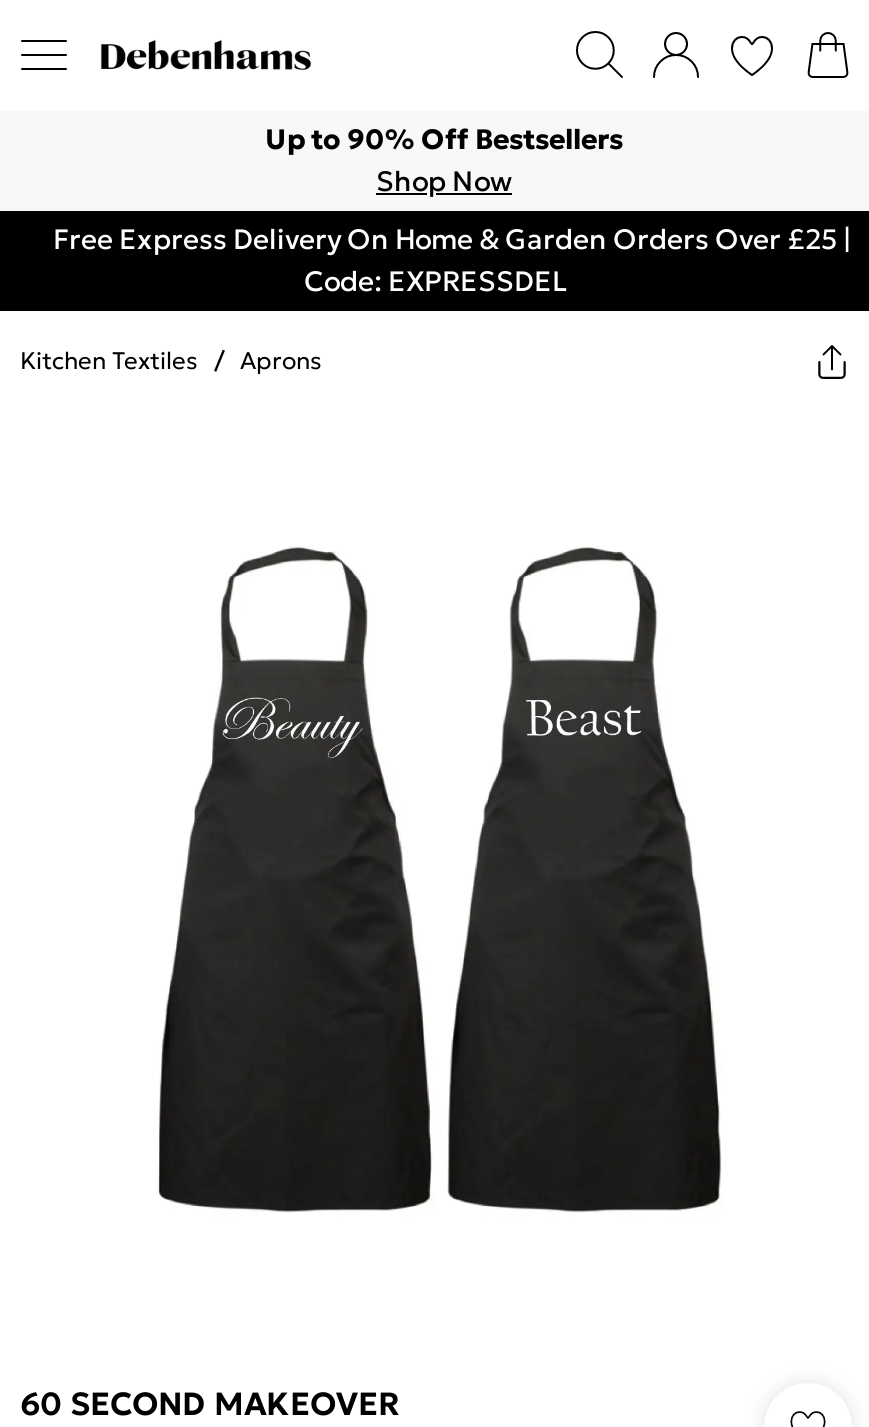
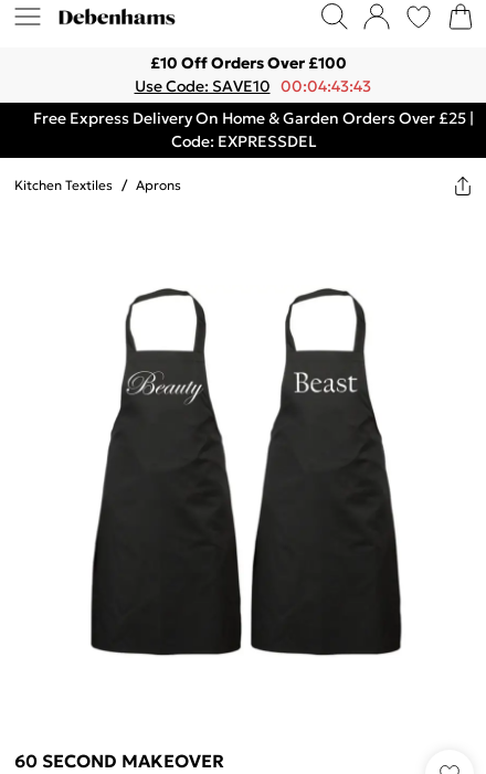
- Up to 90% Off Bestsellers
- Shop Now
+ £10 Off Orders Over £100
+ Use Code: SAVE10 00:04:43:43
